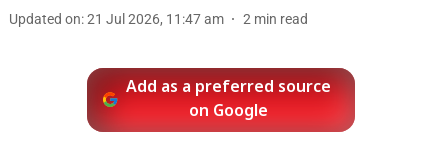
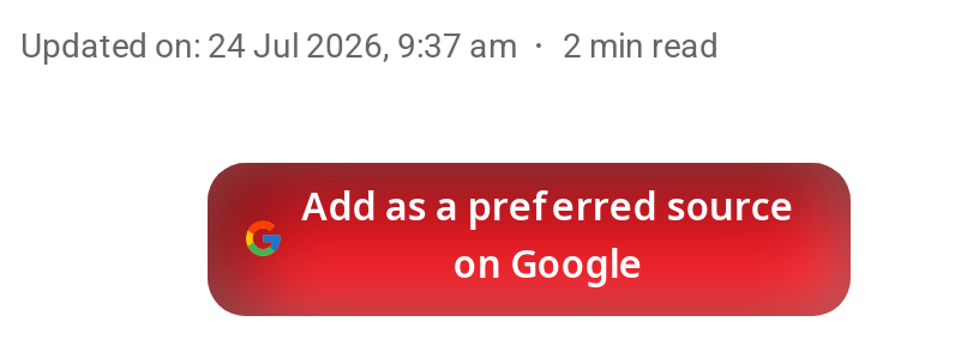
- Updated on: 21 Jul 2026, 11:47 am
+ Updated on: 24 Jul 2026, 9:37 am
